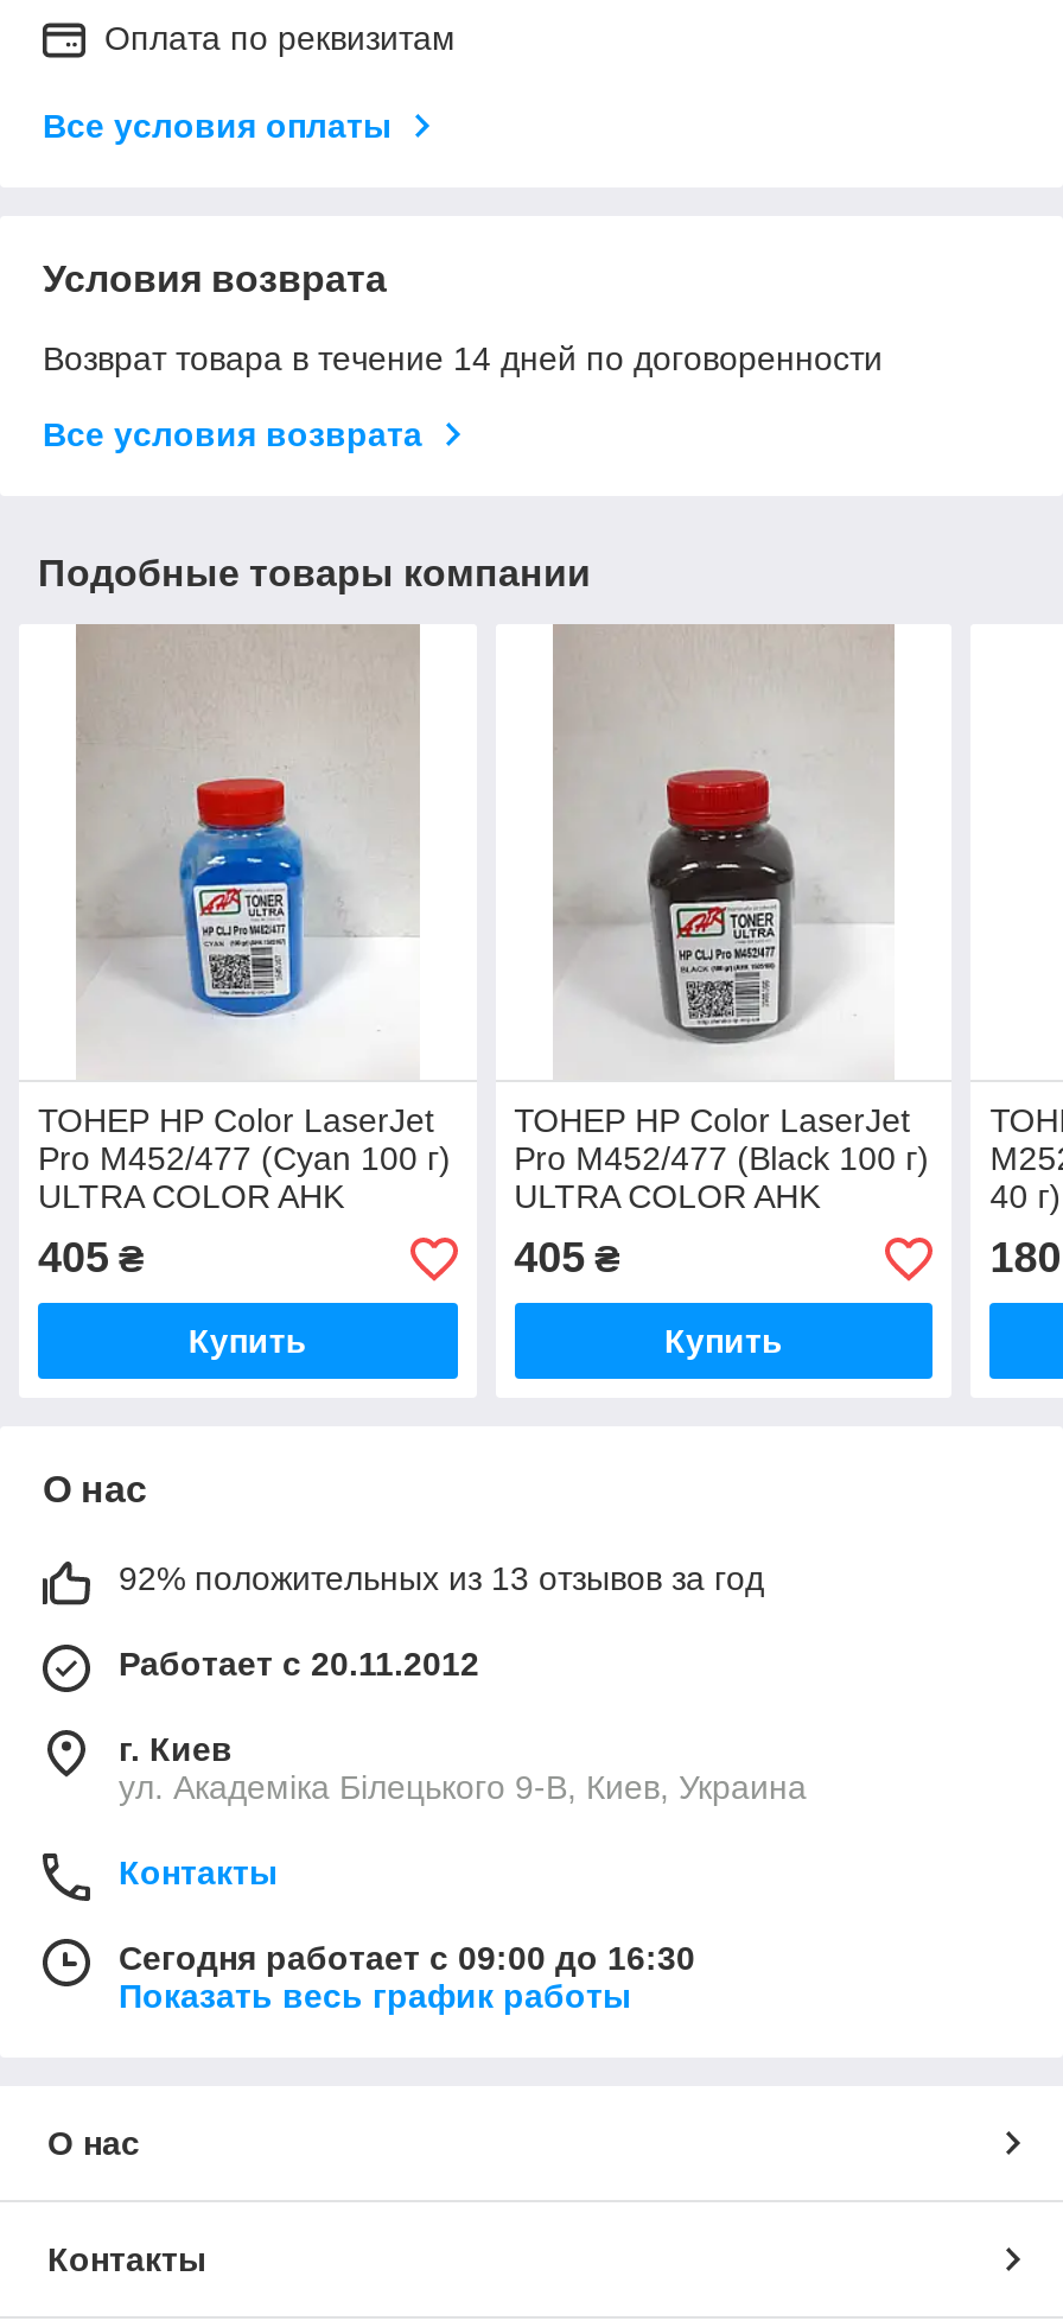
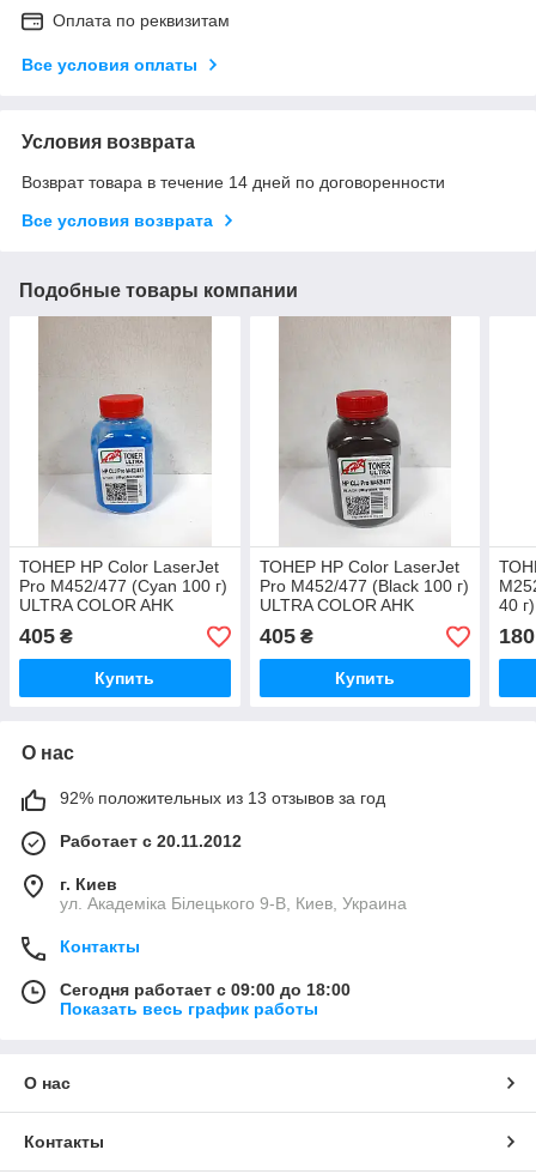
- Сегодня работает с 09:00 до 16:30
+ Сегодня работает с 09:00 до 18:00
